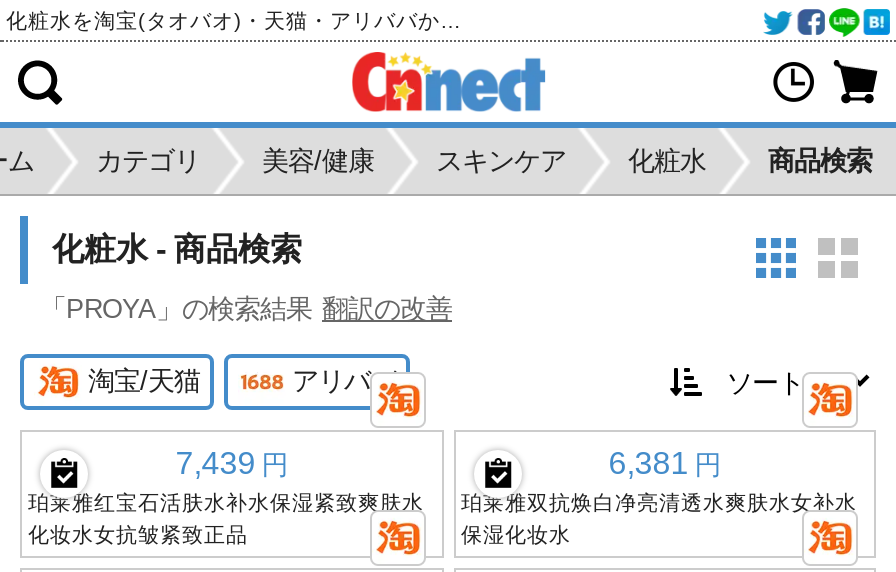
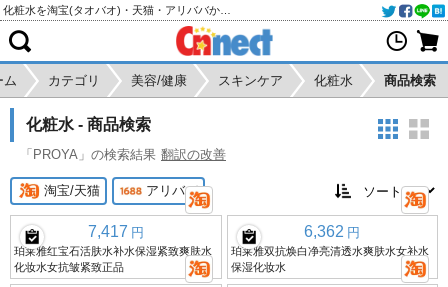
- 7,439 円
+ 7,417 円

- 6,381 円
+ 6,362 円
